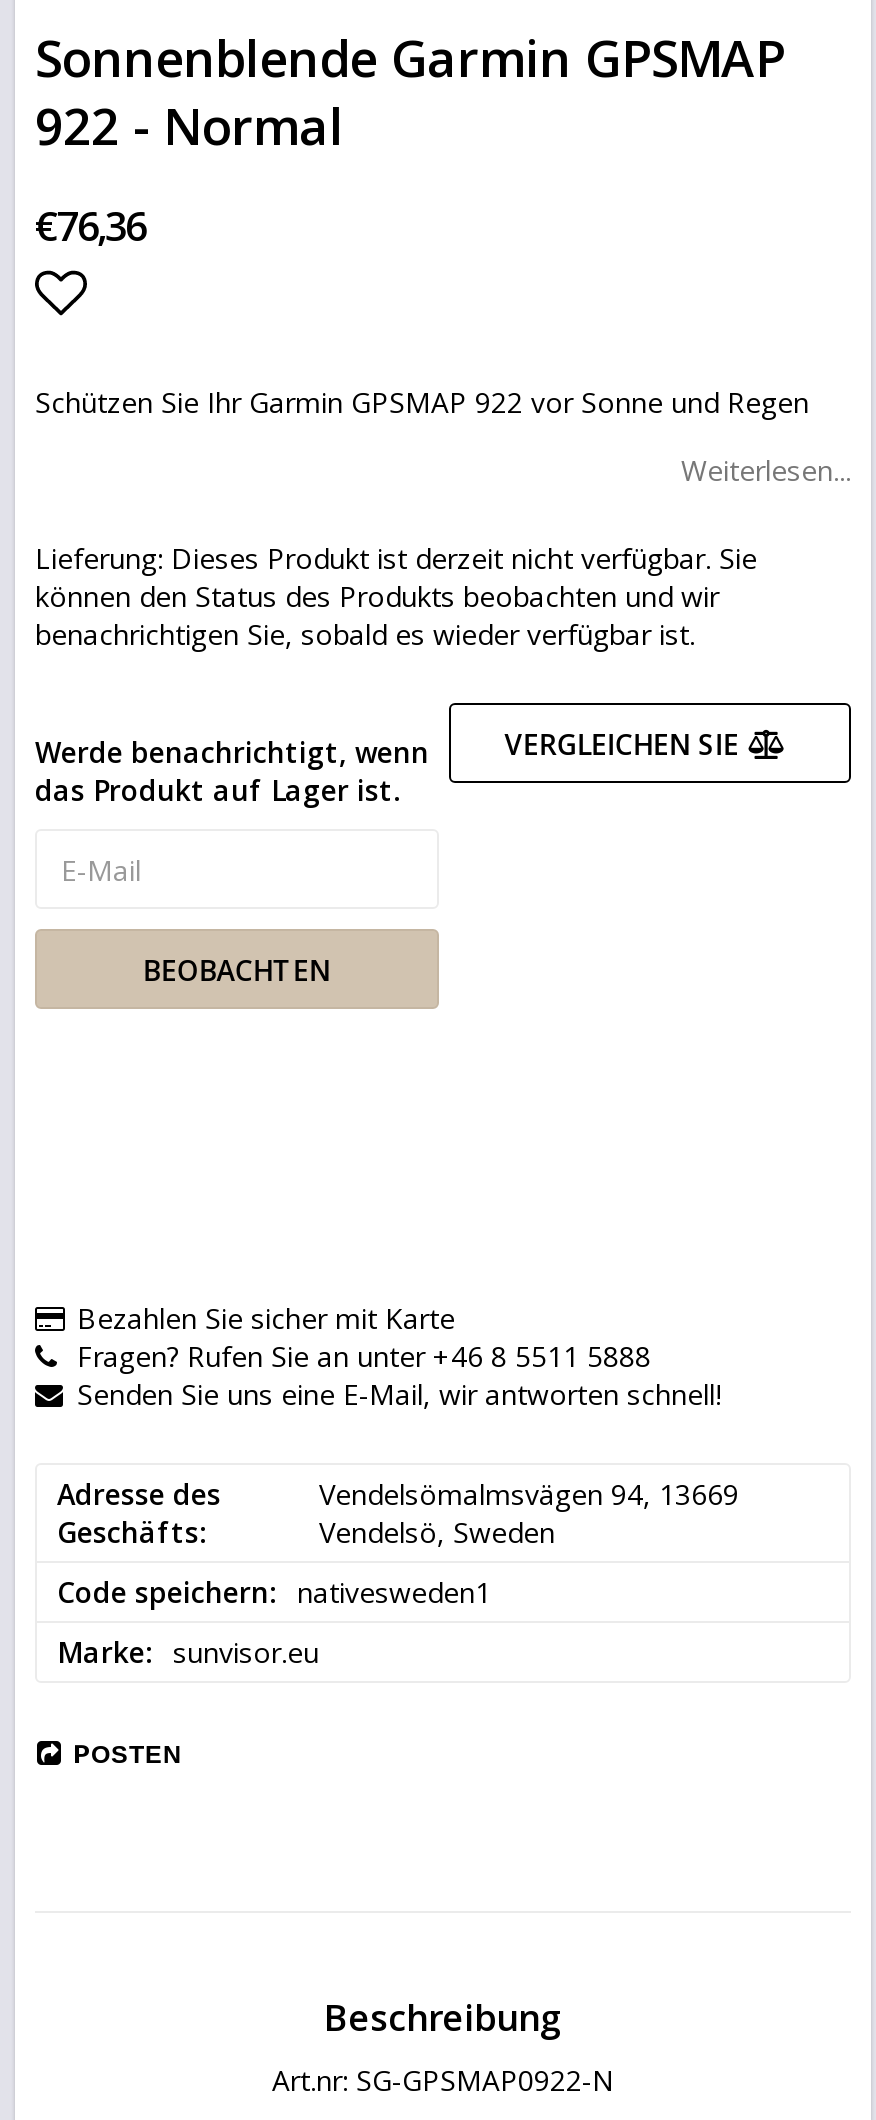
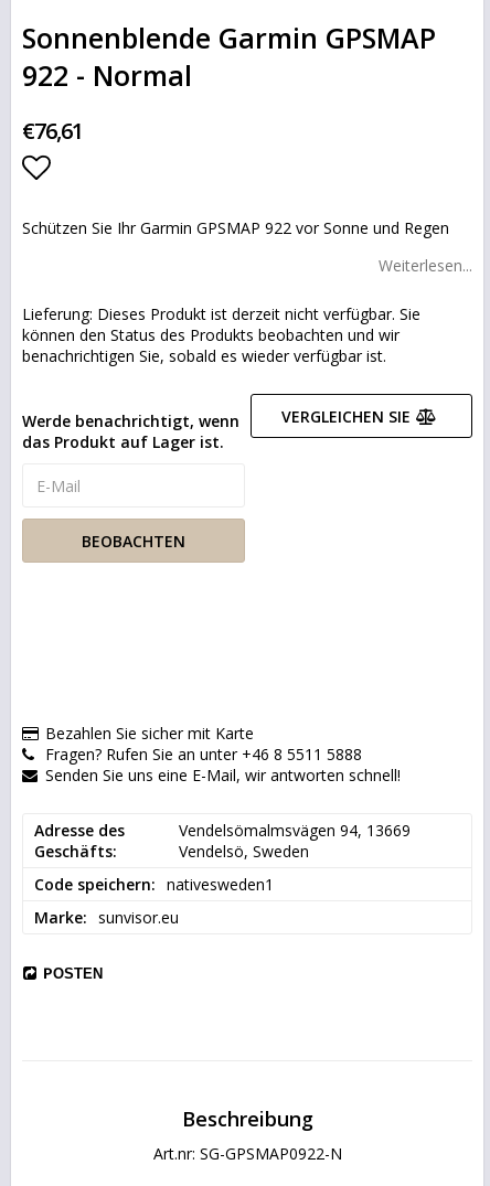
- €76,36
+ €76,61
